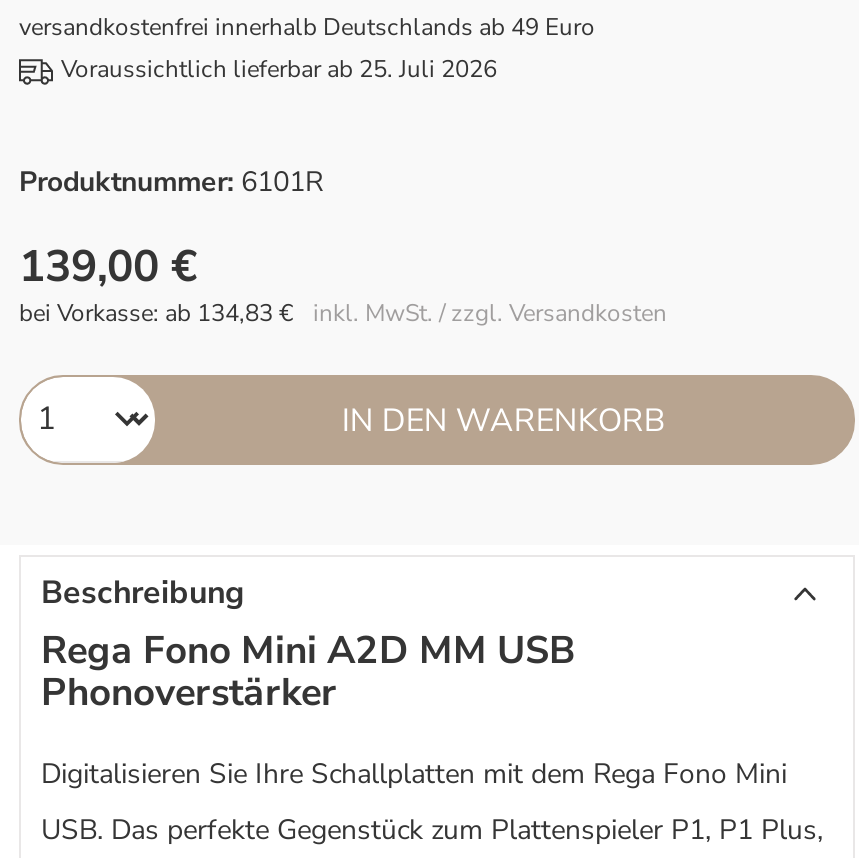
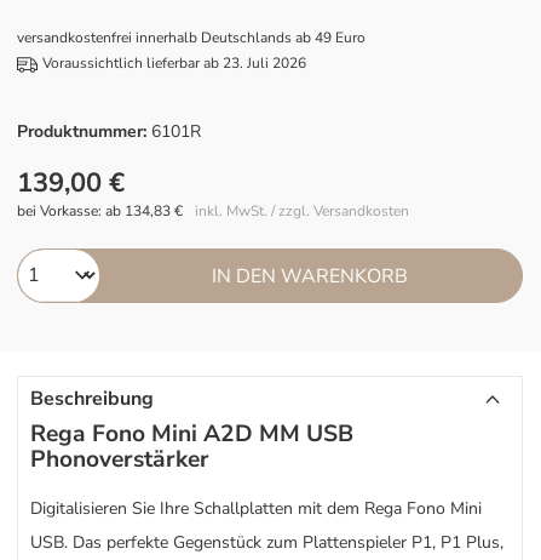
- Voraussichtlich lieferbar ab 25. Juli 2026
+ Voraussichtlich lieferbar ab 23. Juli 2026
